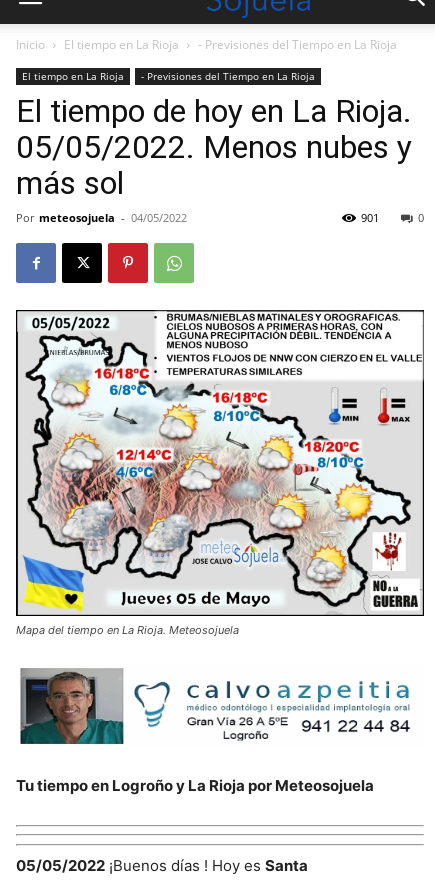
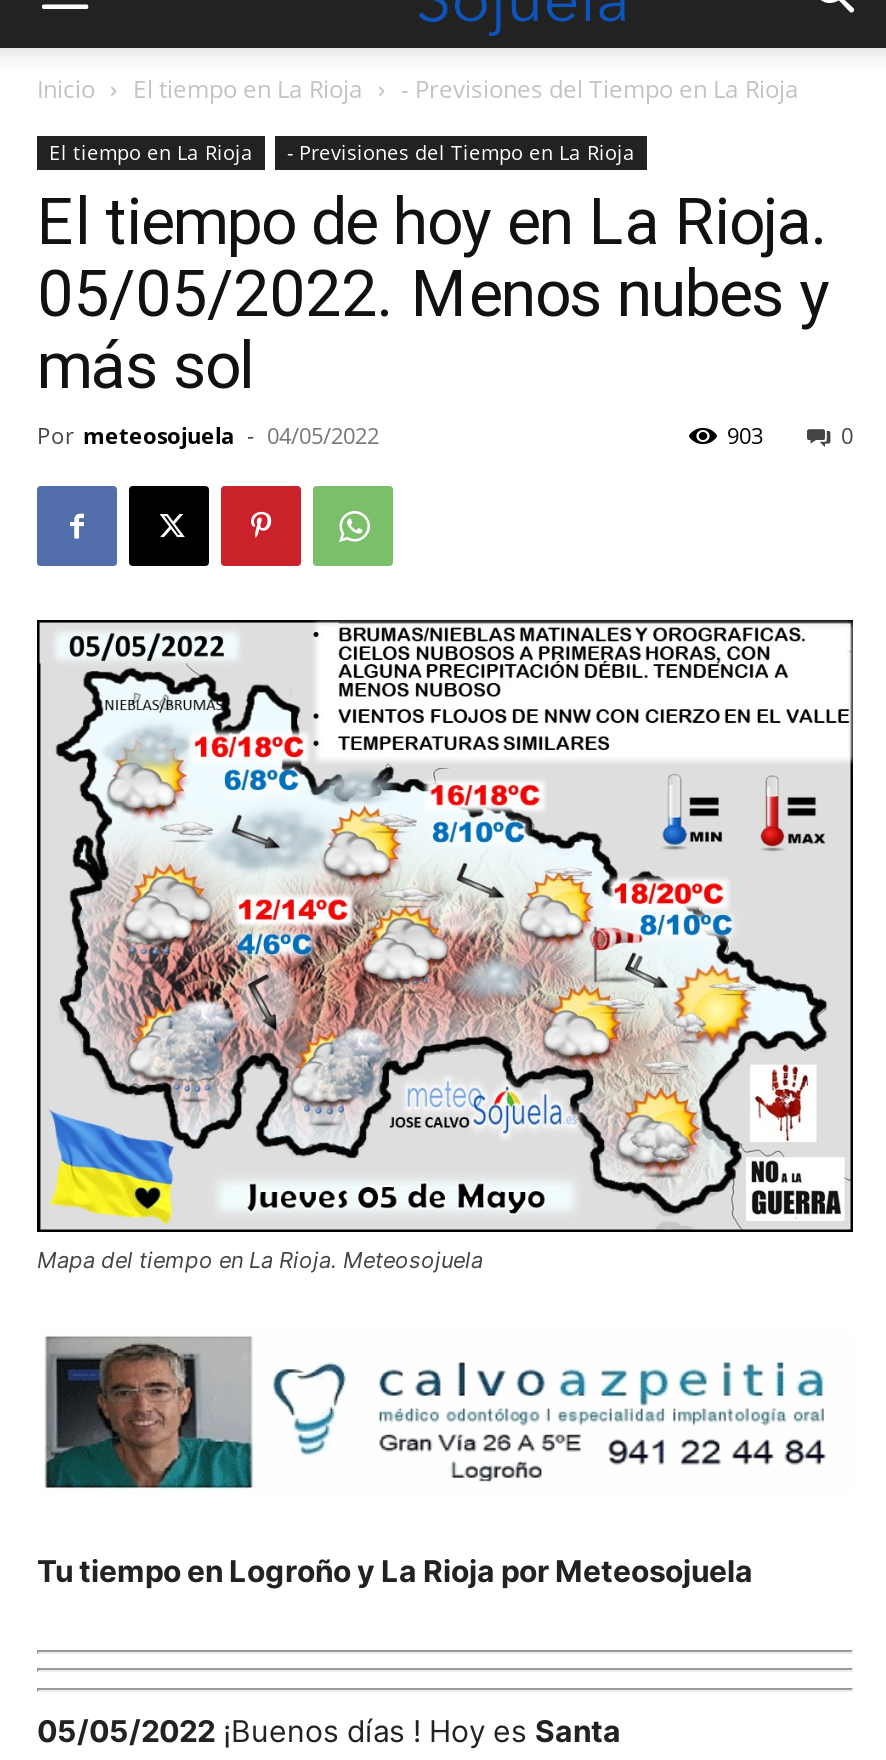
- 901
+ 903
